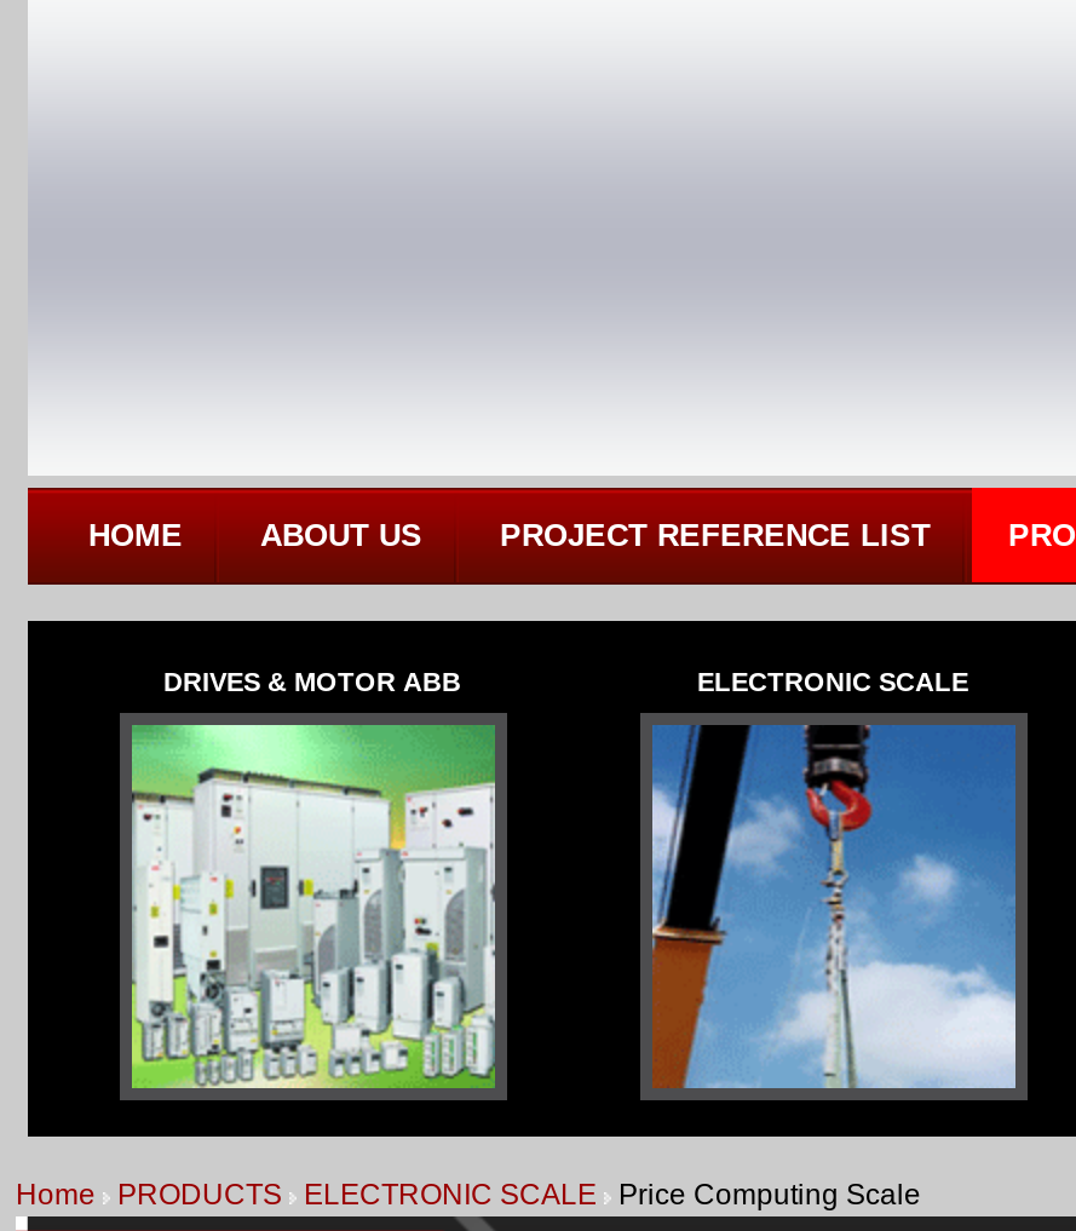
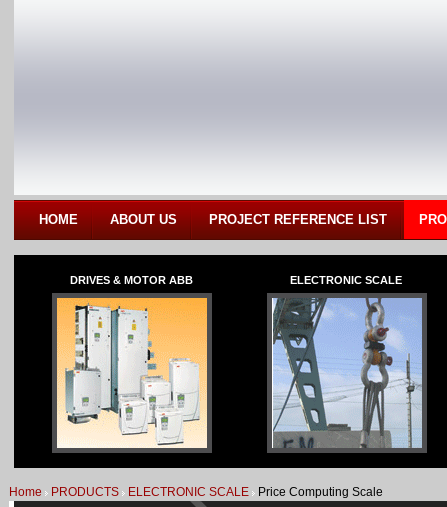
- [image]
+ [image]

- [image]
+ [image]
